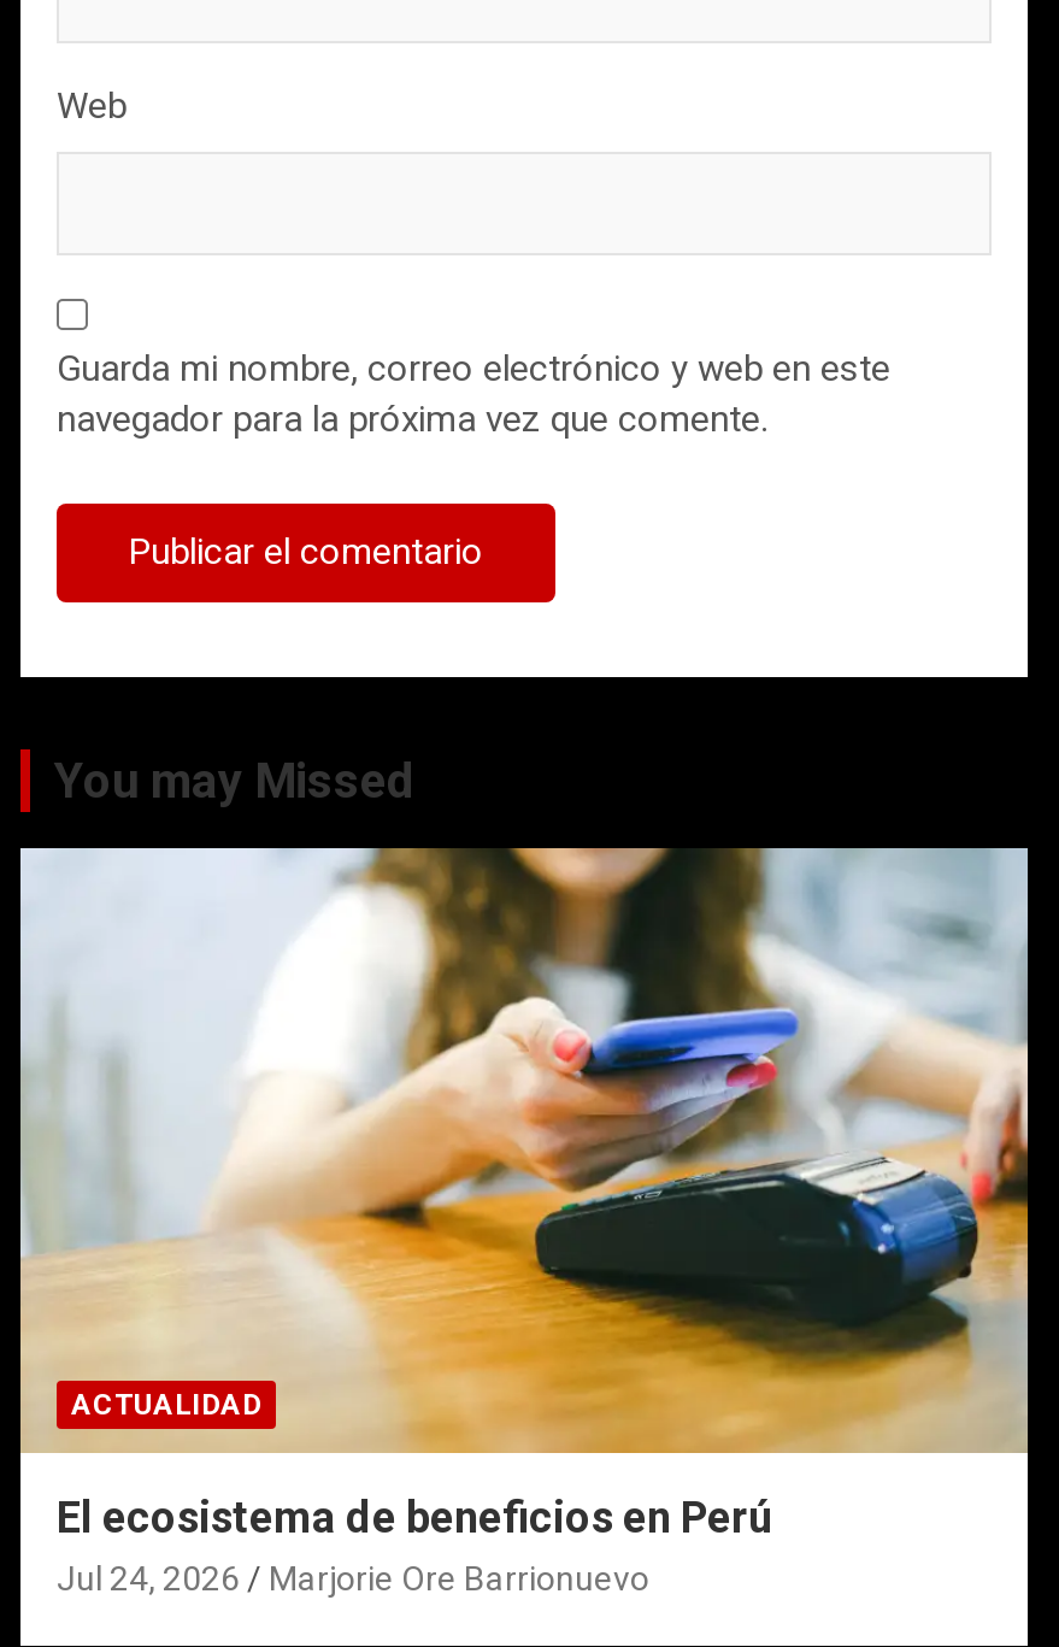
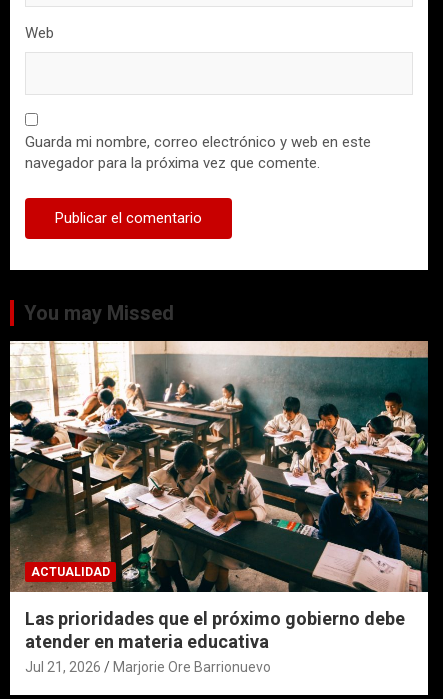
- [image]
- El ecosistema de beneficios en Perú
- Jul 24, 2026
+ [image]
+ Las prioridades que el próximo gobierno debe
+ atender en materia educativa
+ Jul 21, 2026
